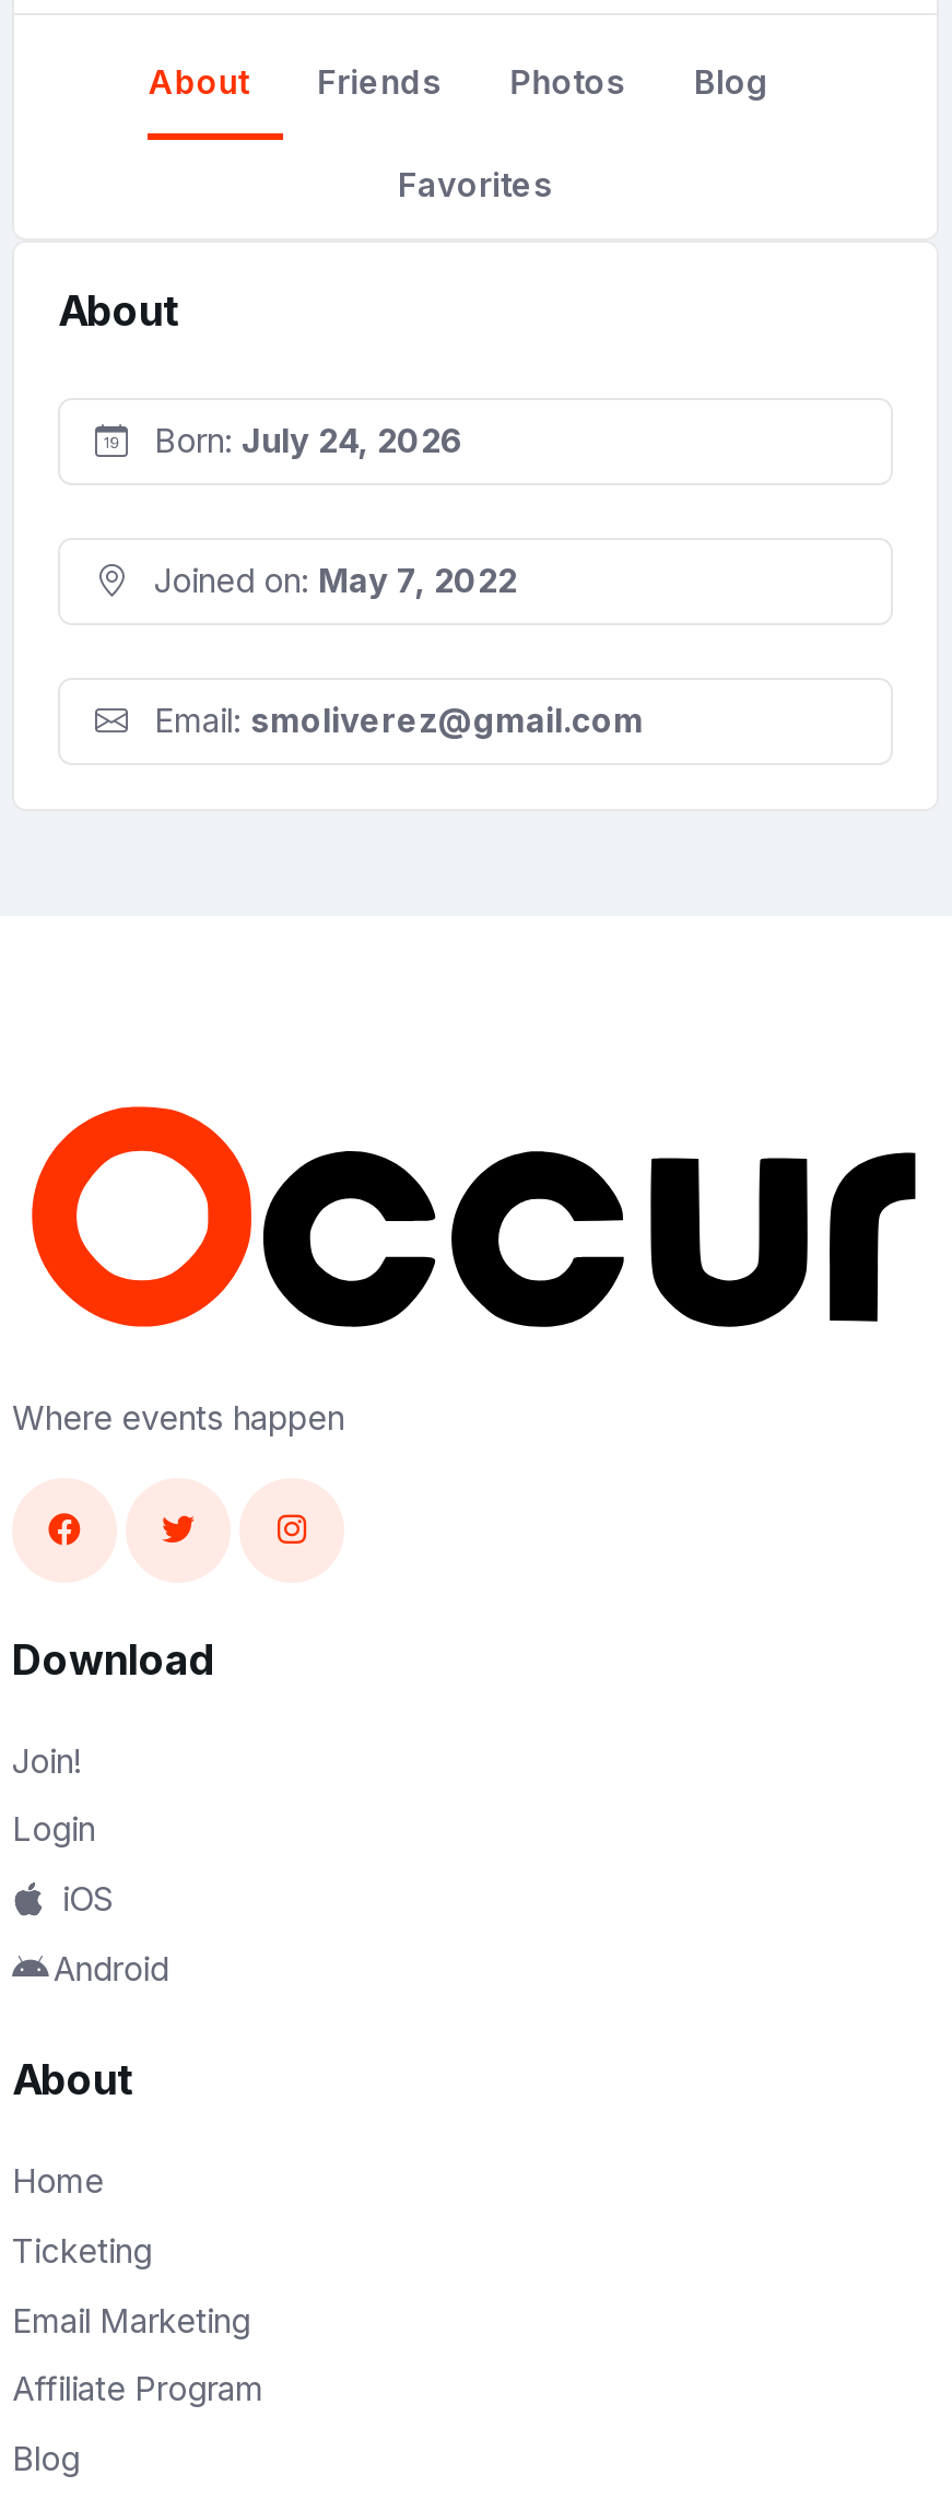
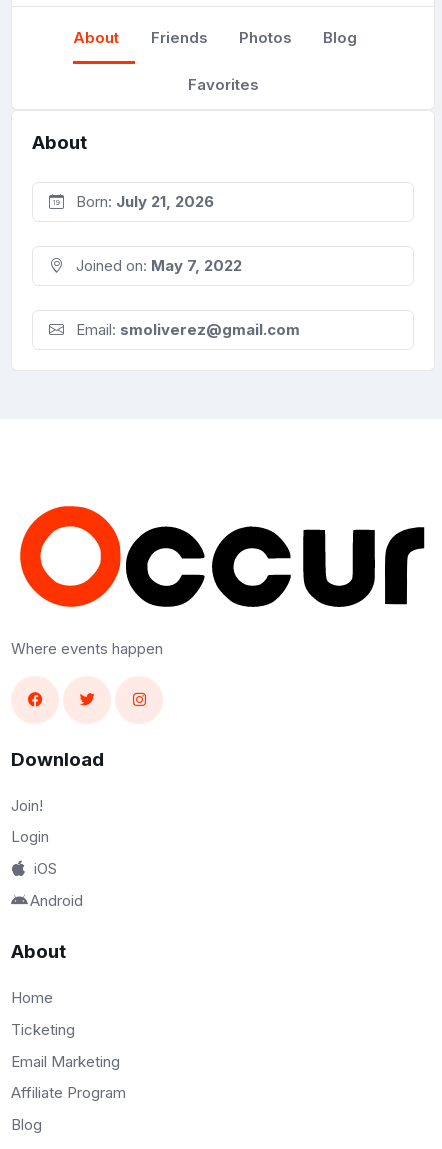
- Born: July 24, 2026
+ Born: July 21, 2026
